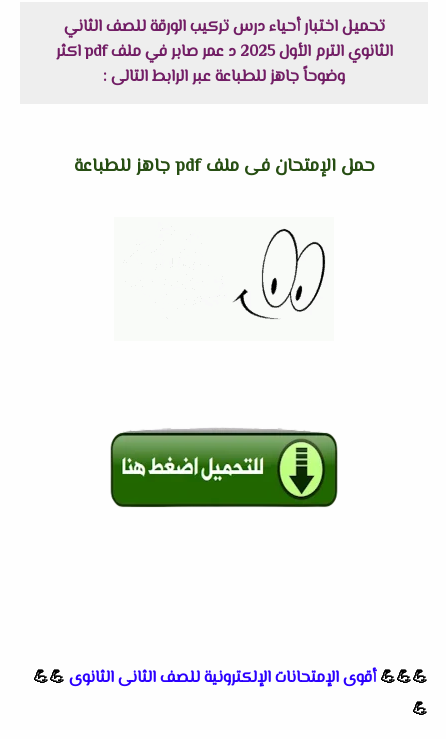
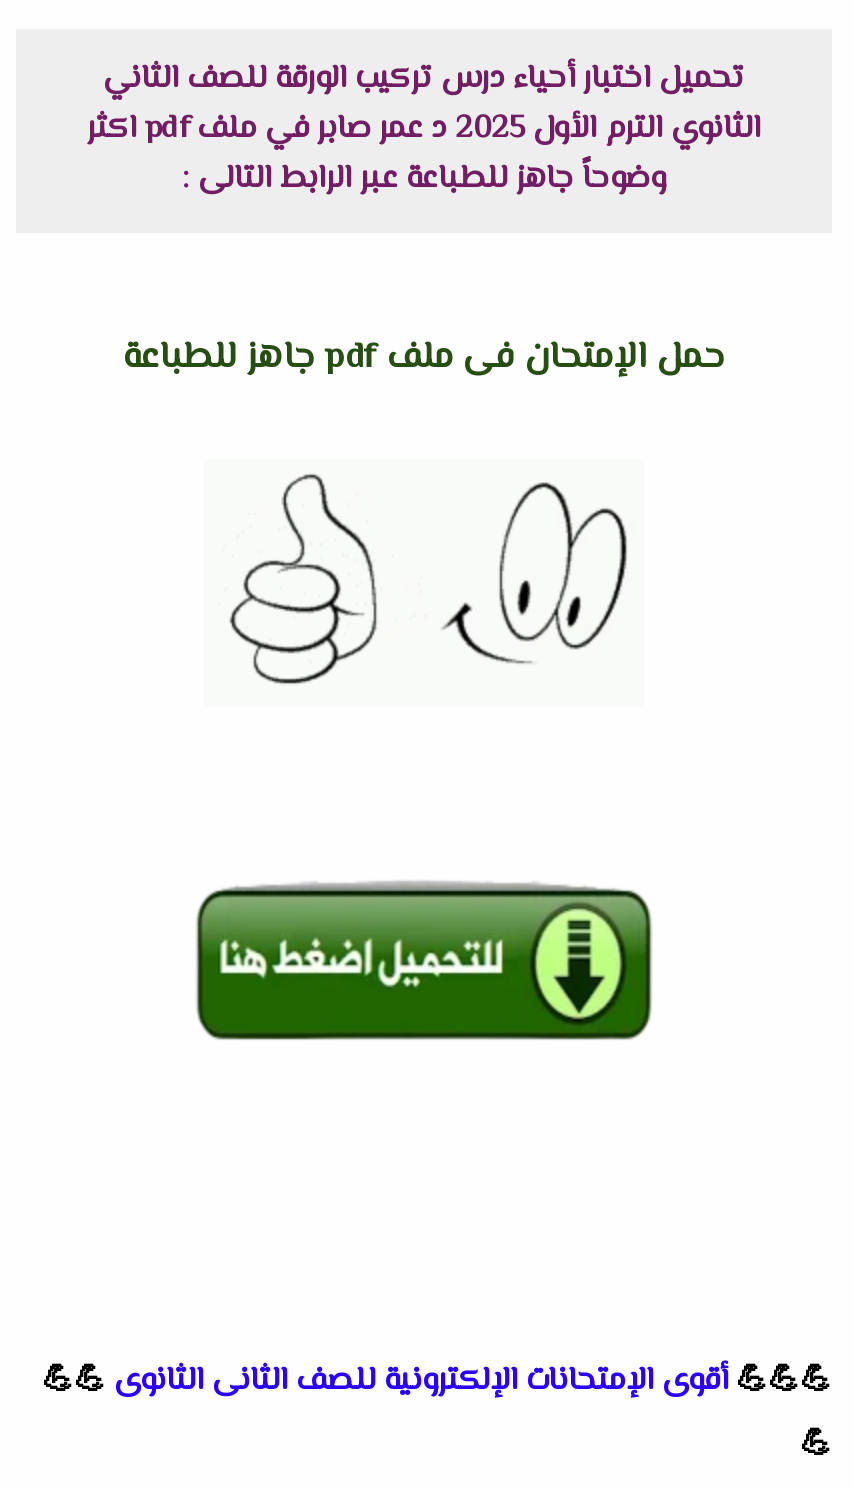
+ [image]
